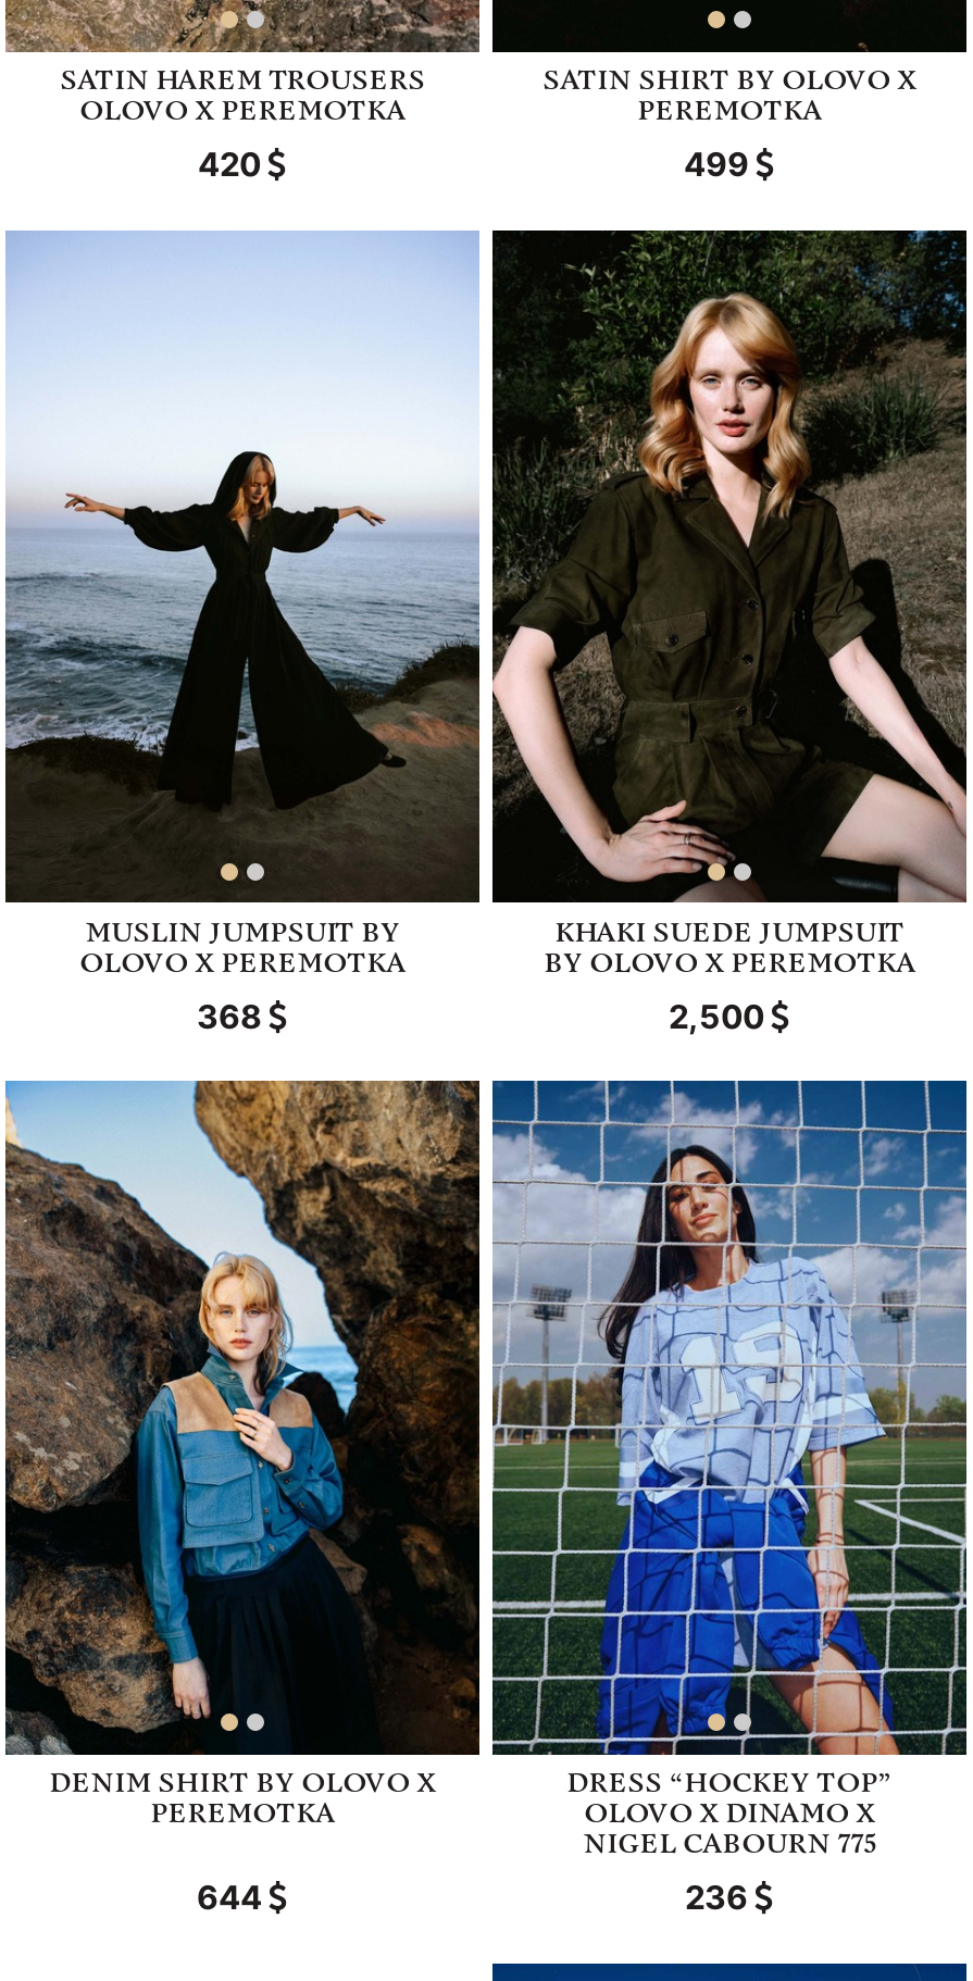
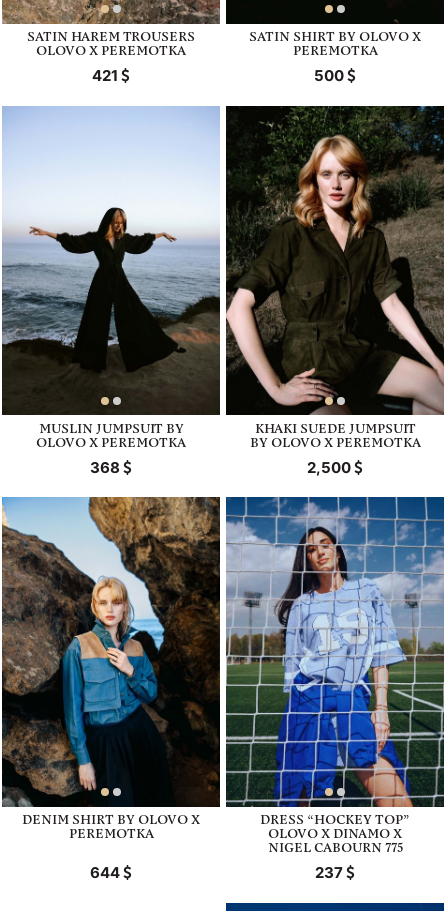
- 420
+ 421

- 499
+ 500

- 236
+ 237
